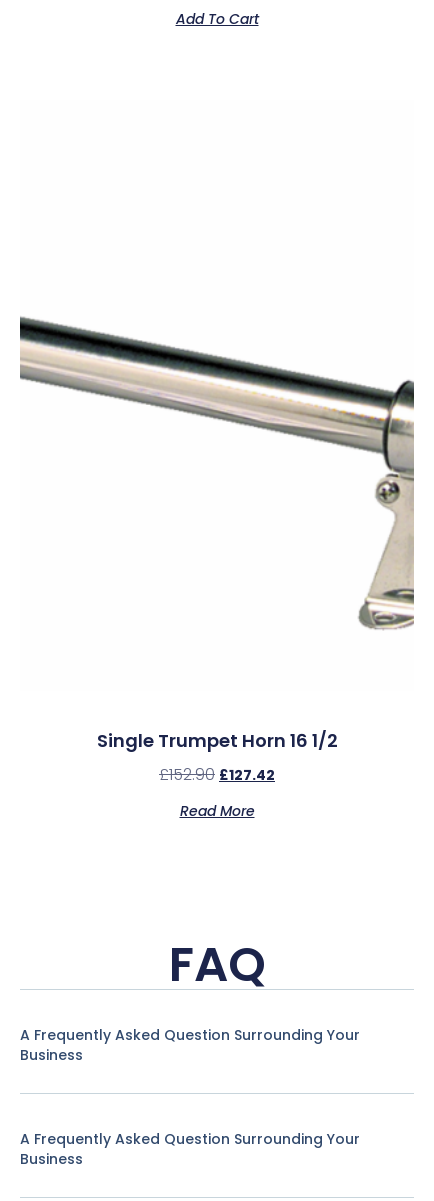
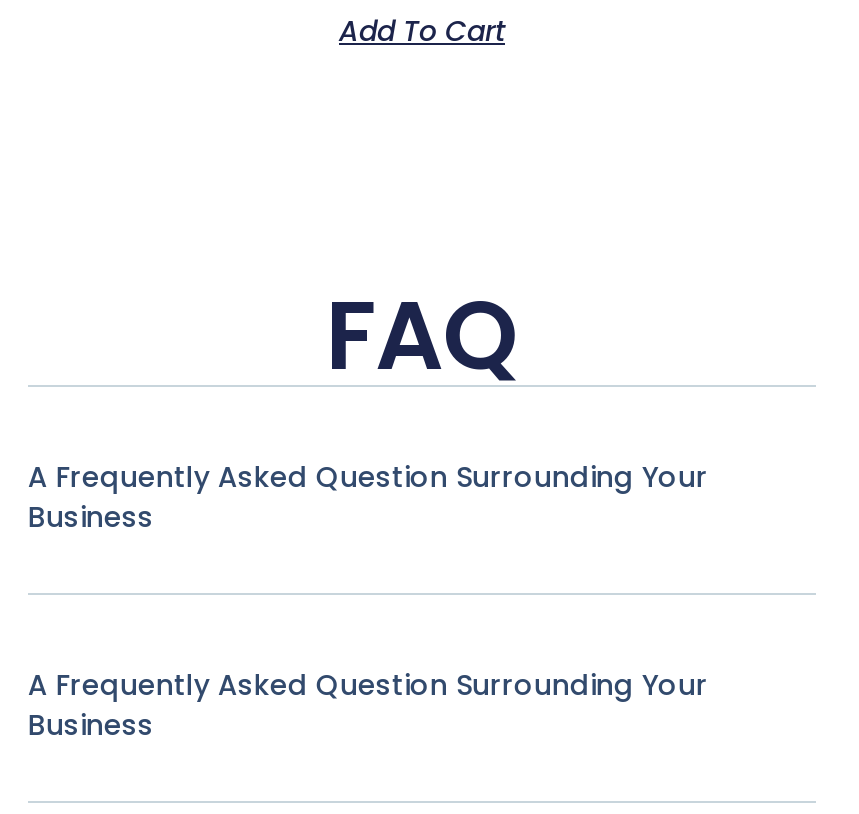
- [image]

- Single Trumpet Horn 16 1/2
- £152.90 £127.42
- Read More
